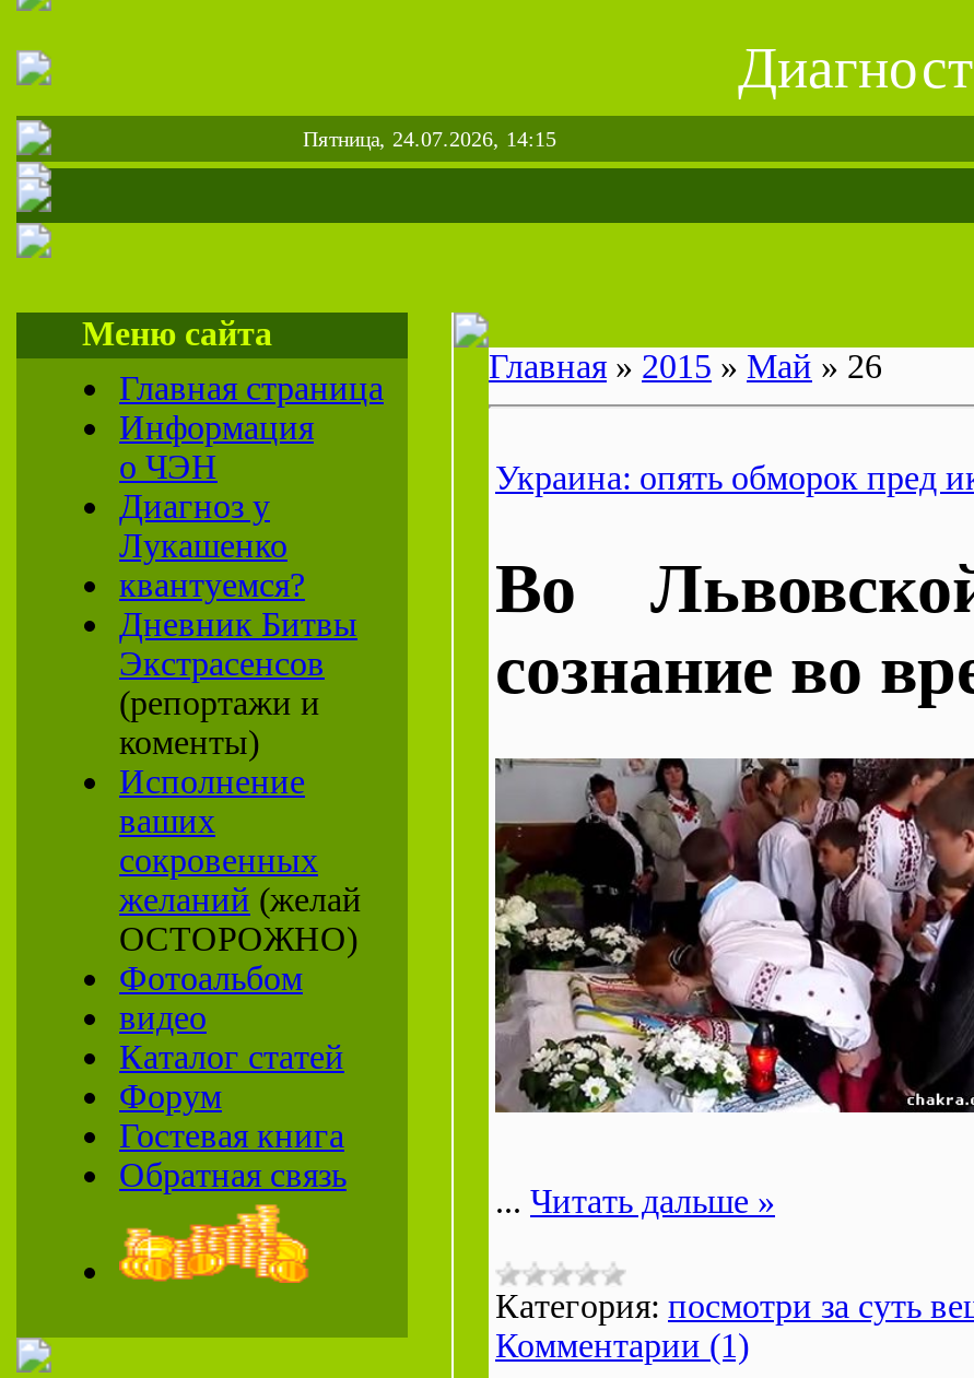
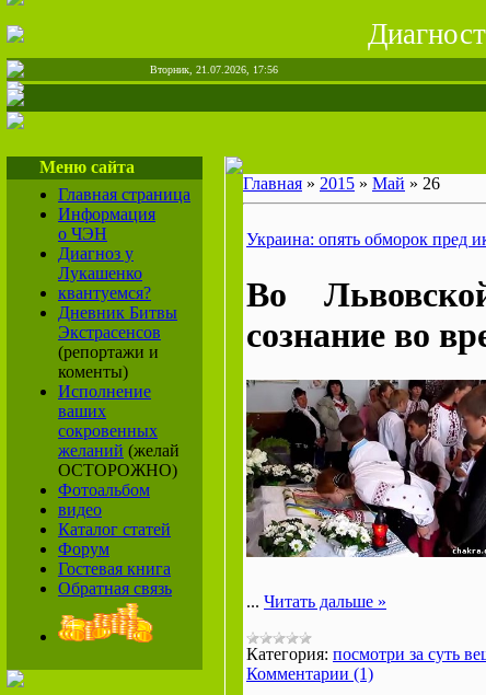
- Пятница, 24.07.2026, 14:15
+ Вторник, 21.07.2026, 17:56
